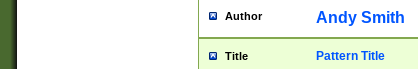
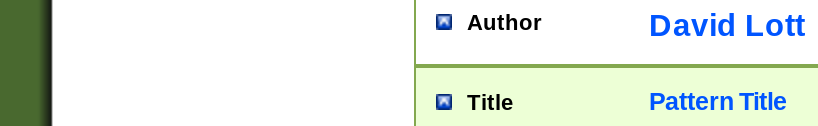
- Andy Smith
+ David Lott
